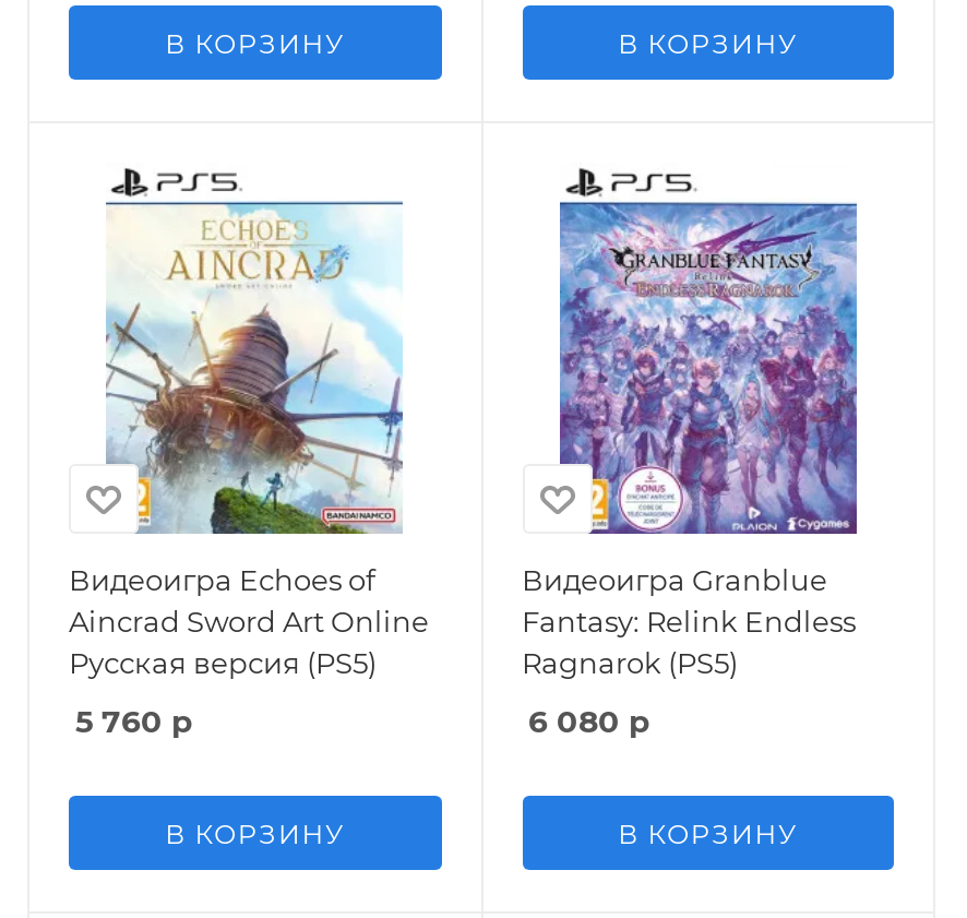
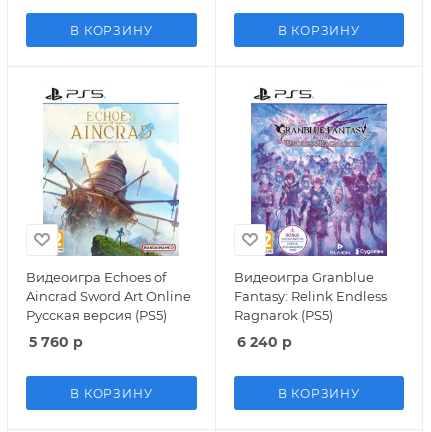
- 6 080 р
+ 6 240 р
